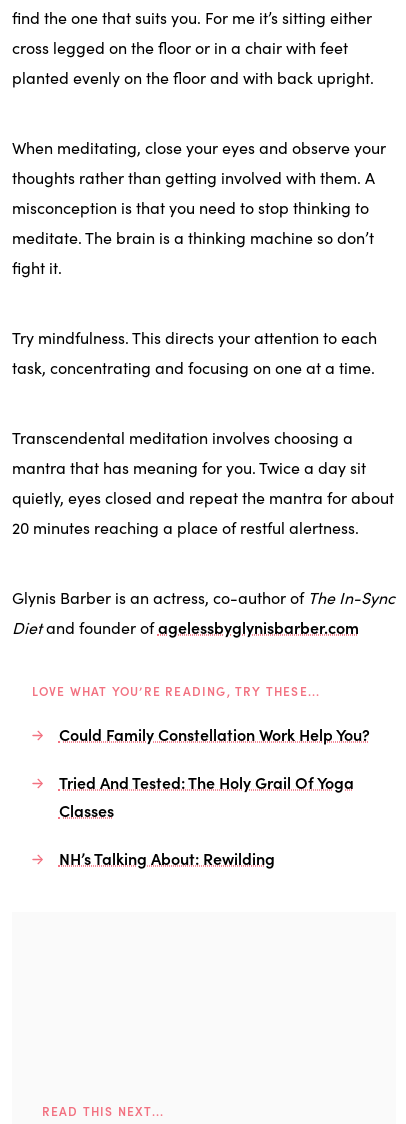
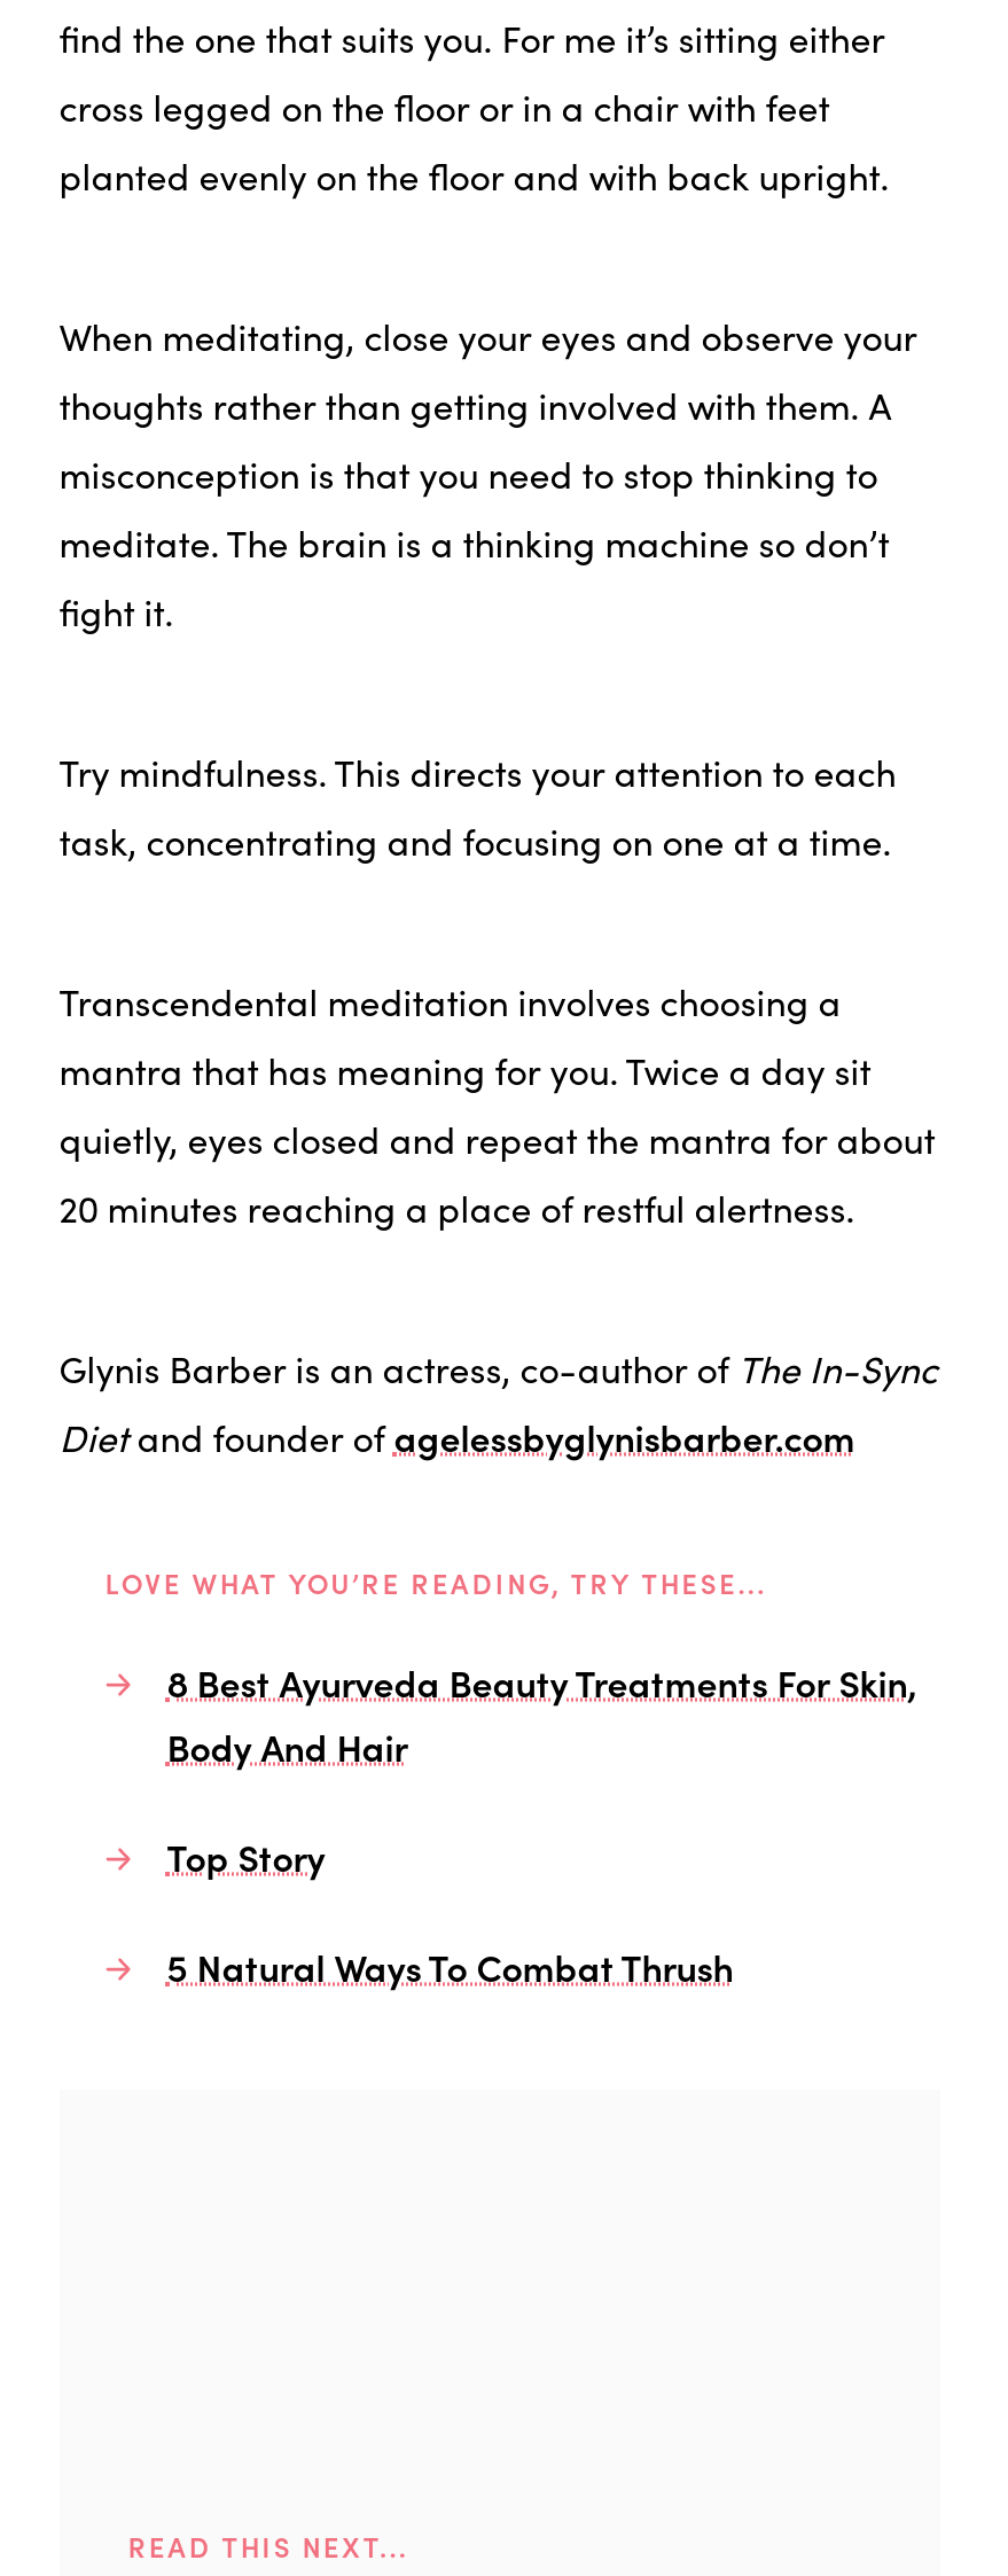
- Could Family Constellation Work Help You?
+ 8 Best Ayurveda Beauty Treatments For Skin,
+ Body And Hair

- Tried And Tested: The Holy Grail Of Yoga
- Classes
+ Top Story

- NH’s Talking About: Rewilding
+ 5 Natural Ways To Combat Thrush
